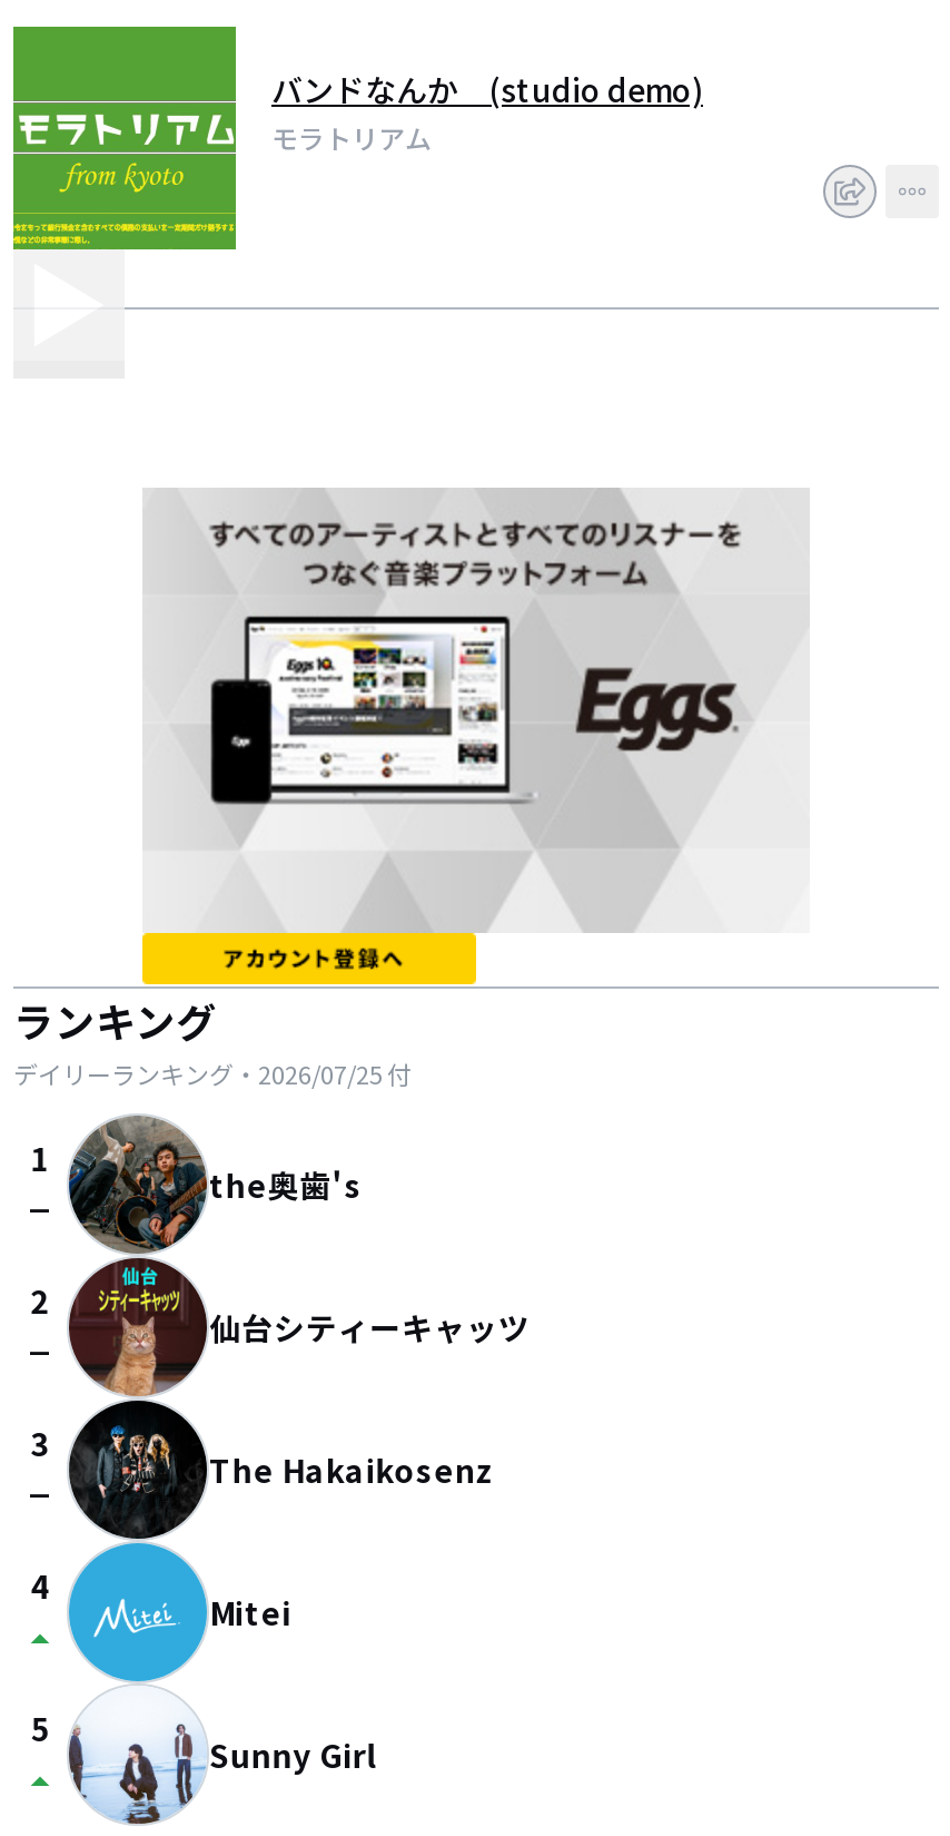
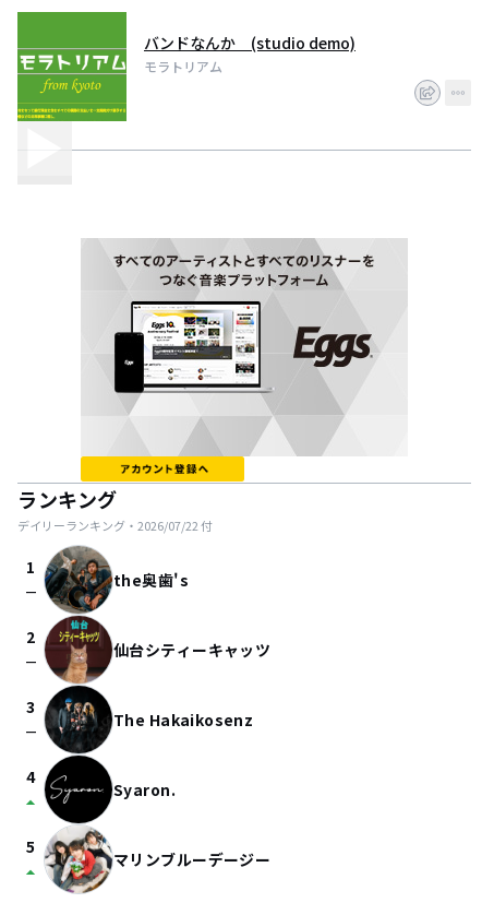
- デイリーランキング・2026/07/25付
+ デイリーランキング・2026/07/22付

- [image]
- Mitei
+ [image]
+ Syaron.

- Sunny Girl
+ マリンブルーデージー
